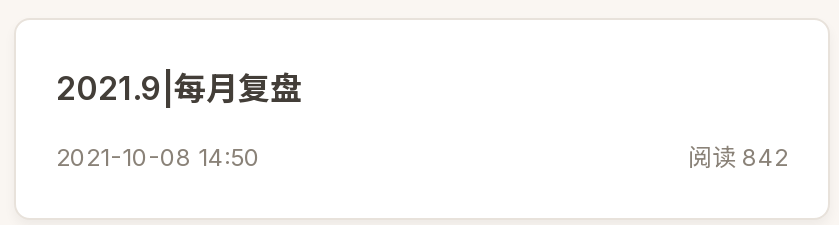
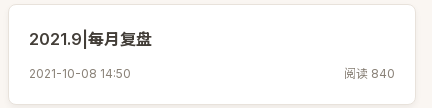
- 阅读 842
+ 阅读 840
